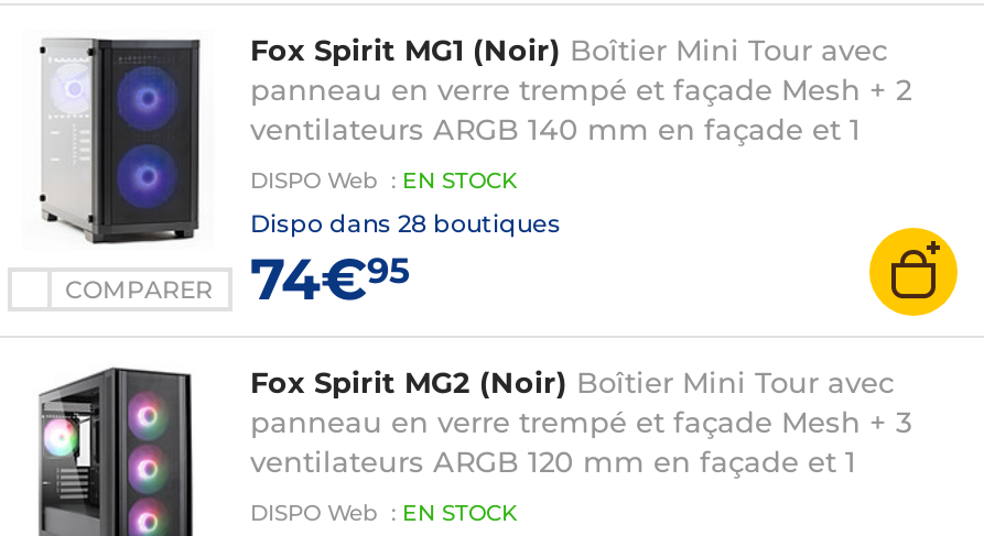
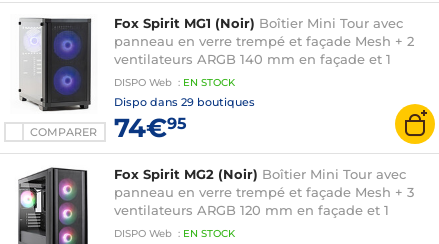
- Dispo dans 28 boutiques
+ Dispo dans 29 boutiques
